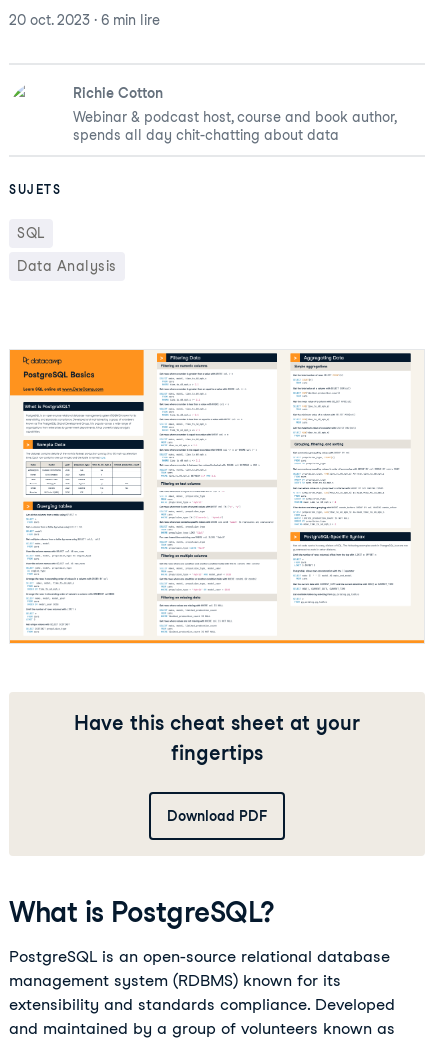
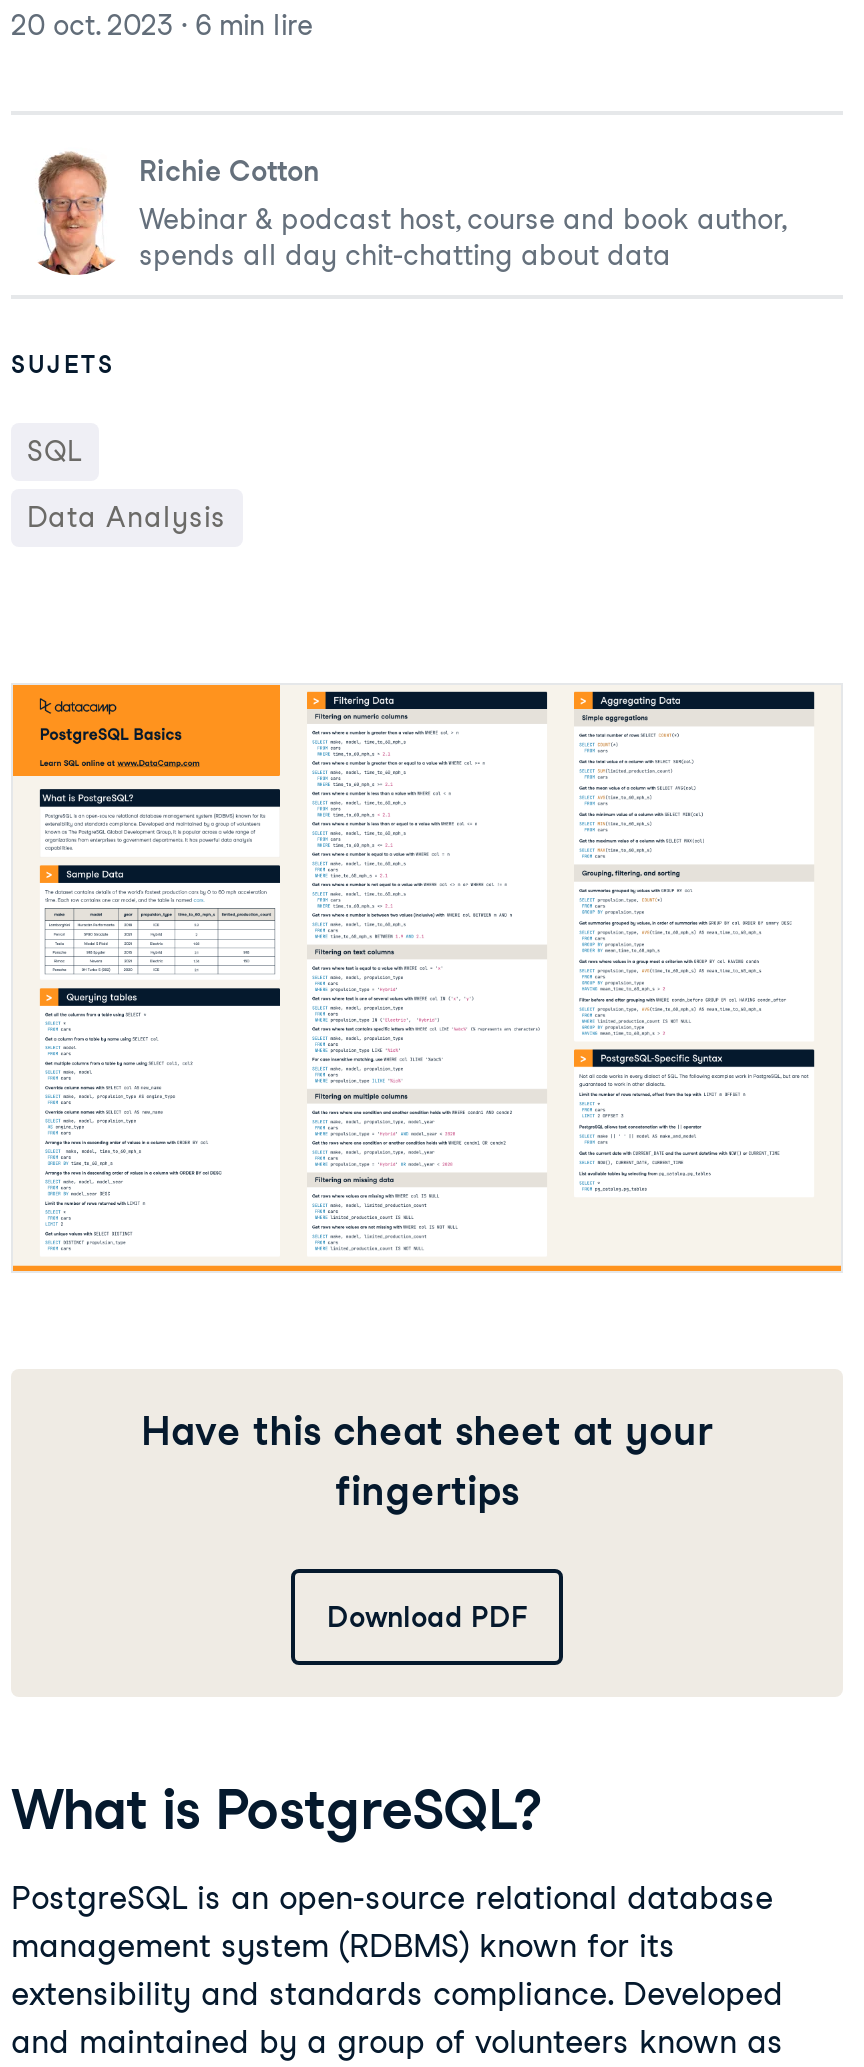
+ [image]
